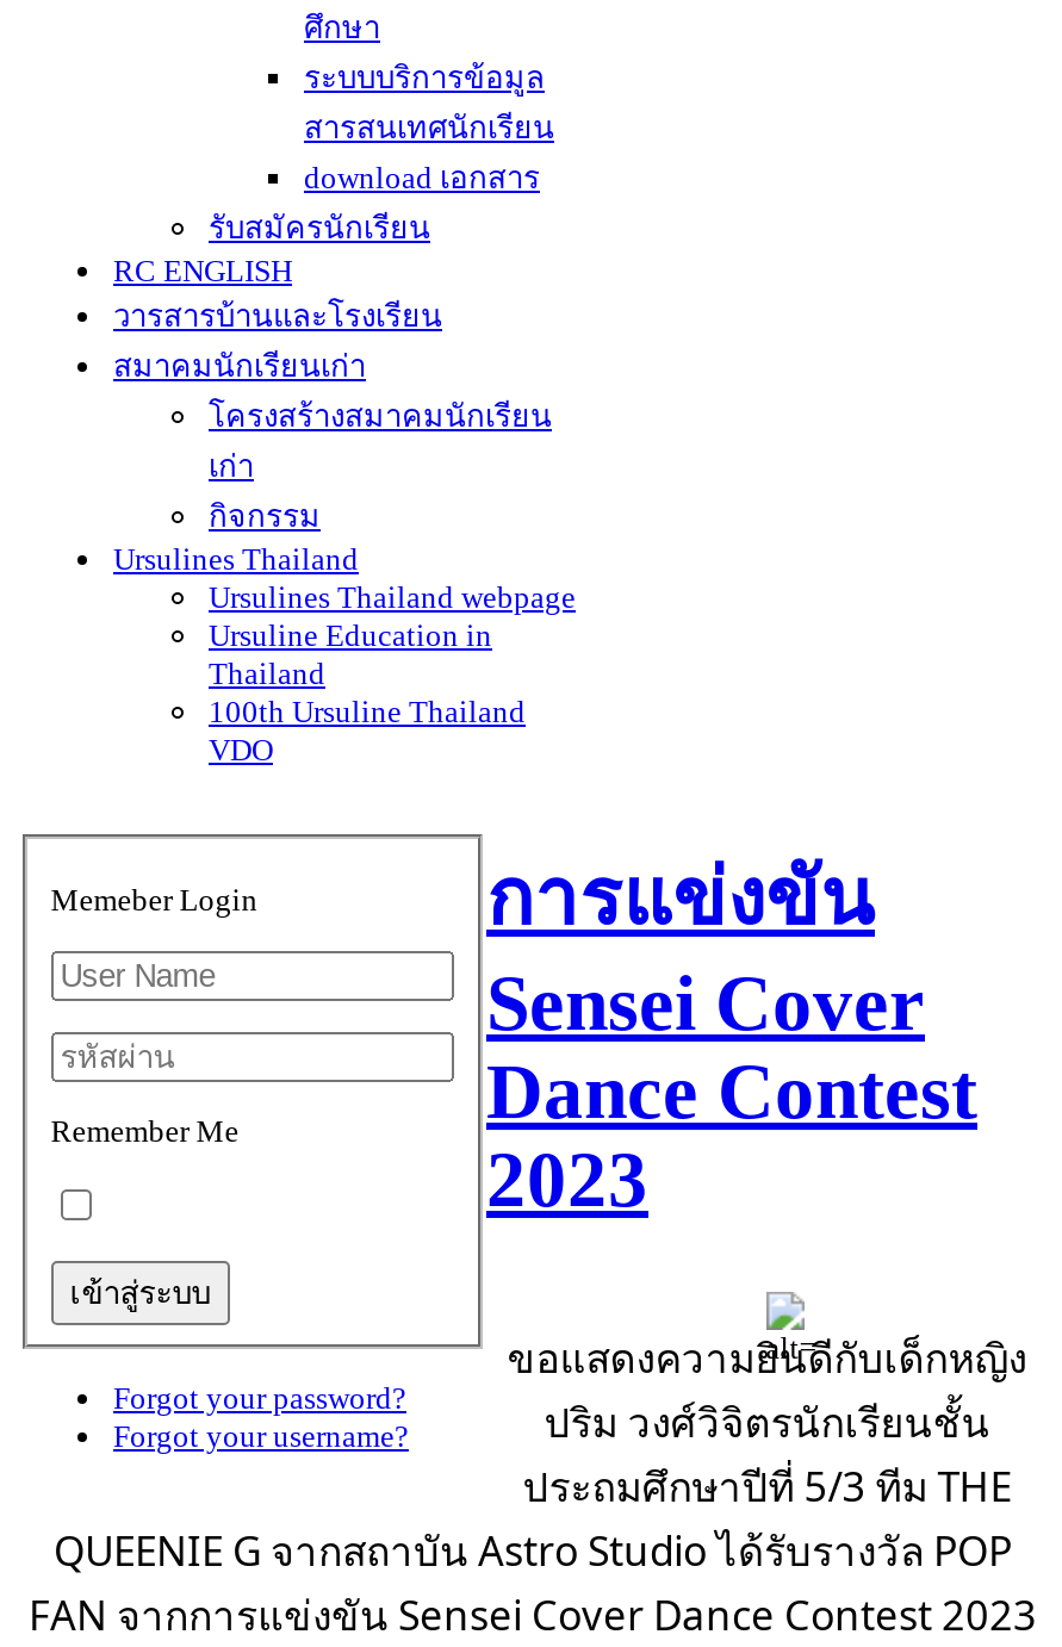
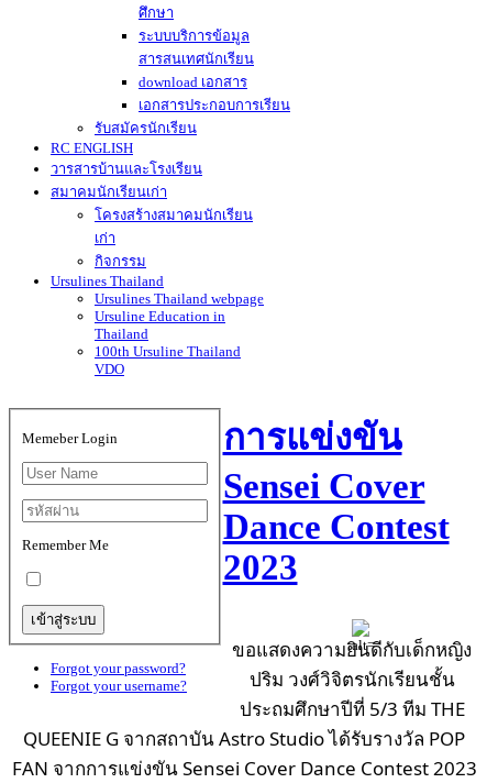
+ เอกสารประกอบการเรียน
